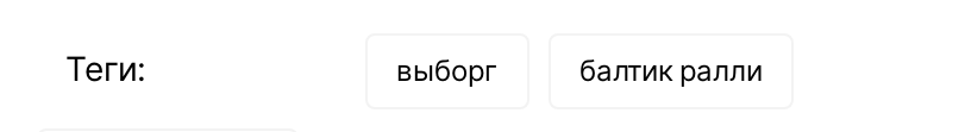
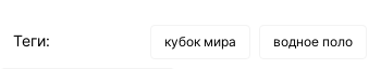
- выборг
- балтик ралли
+ кубок мира
+ водное поло
